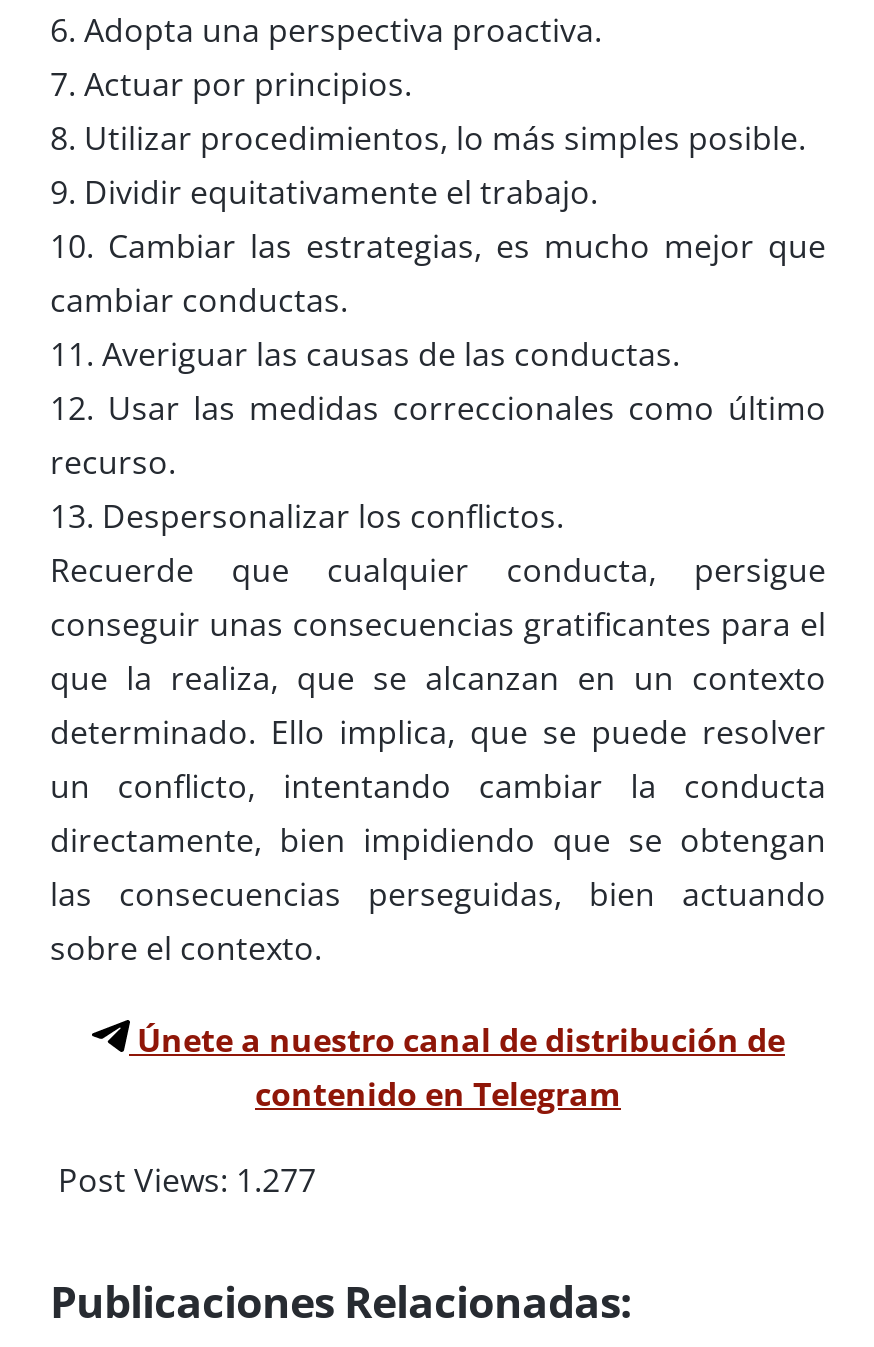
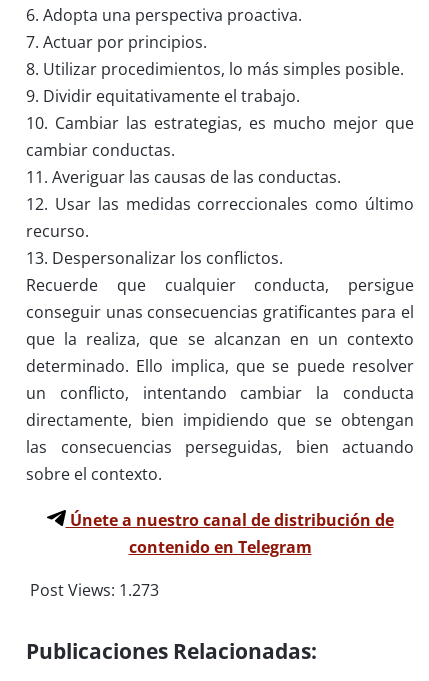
- Post Views: 1.277
+ Post Views: 1.273
